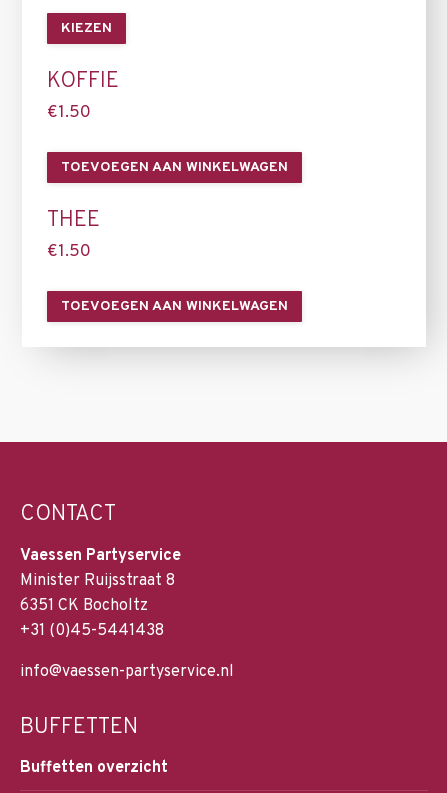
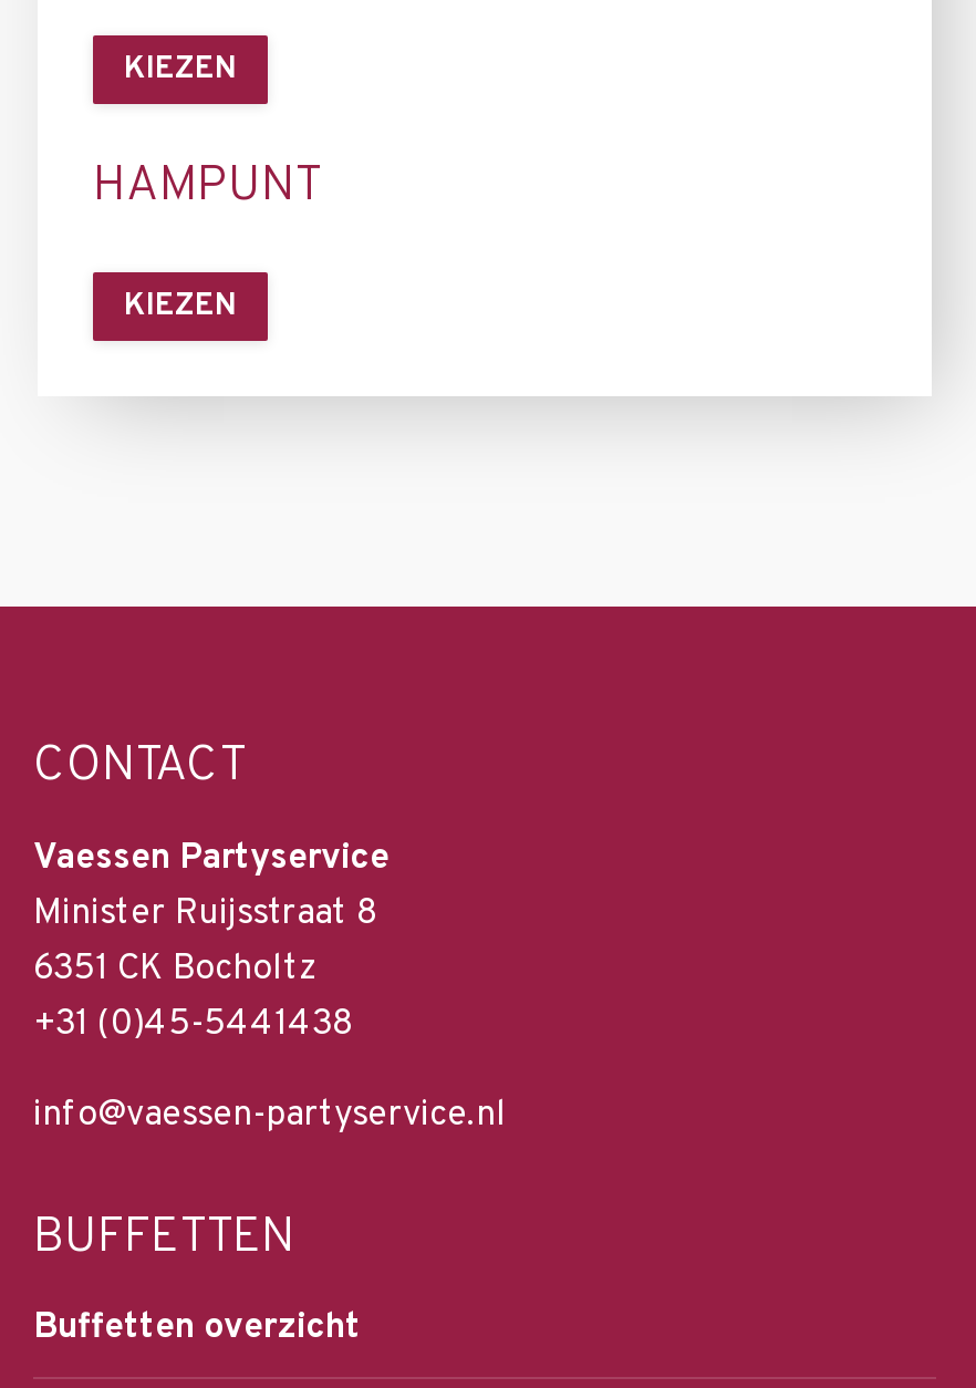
- KOFFIE
- €1.50
- TOEVOEGEN AAN WINKELWAGEN
- THEE
- €1.50
- TOEVOEGEN AAN WINKELWAGEN
+ HAMPUNT
+ KIEZEN
